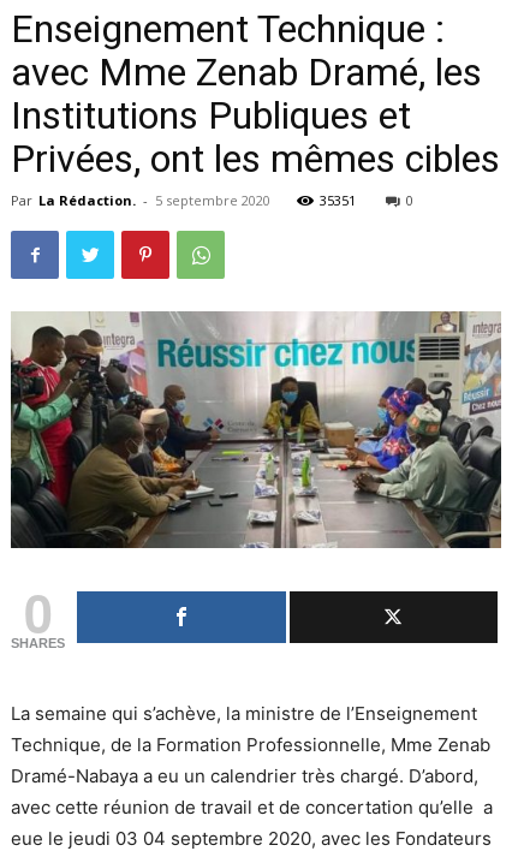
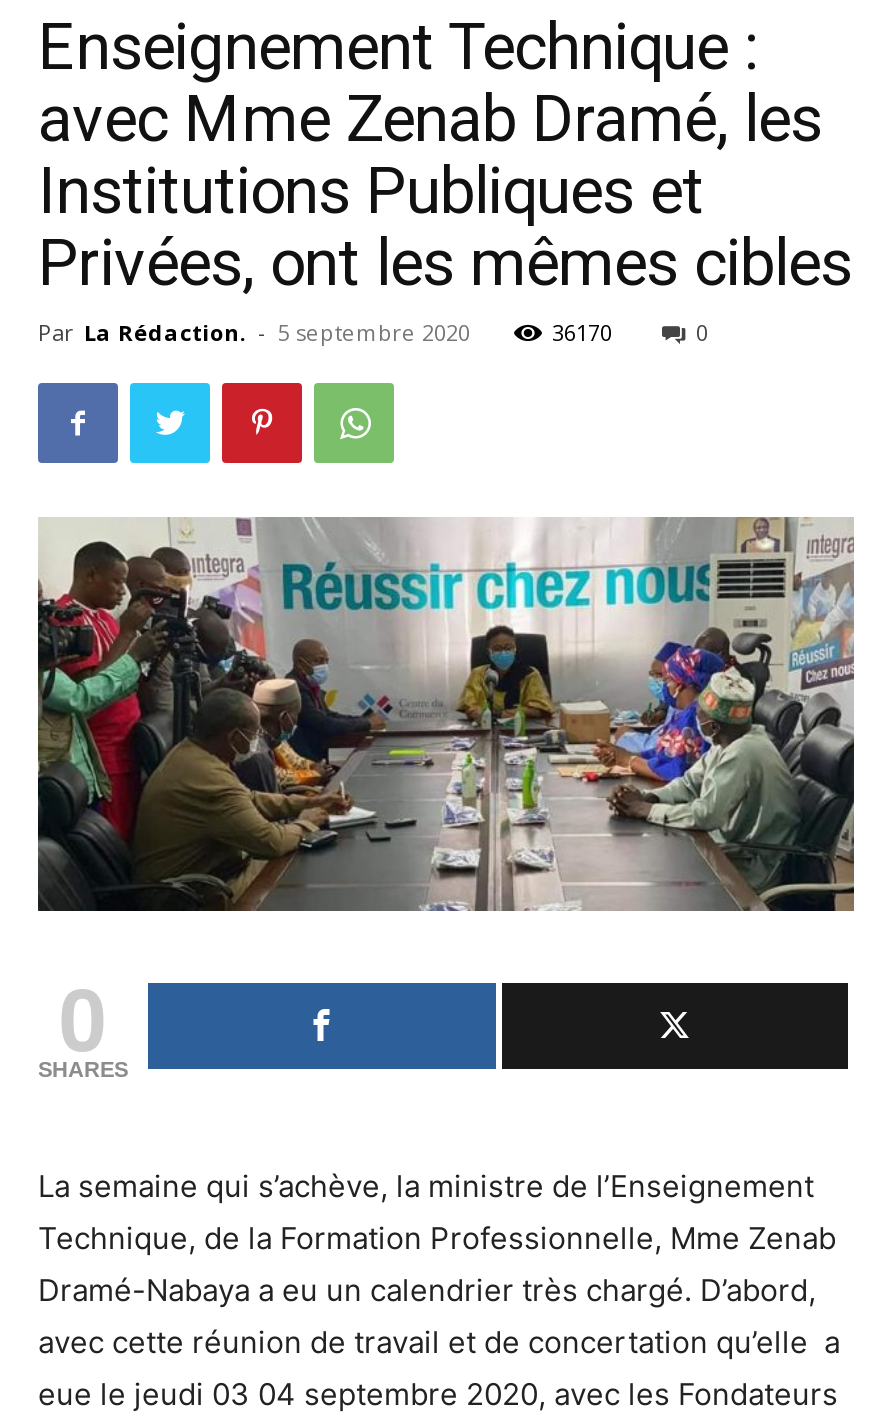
- 35351
+ 36170
